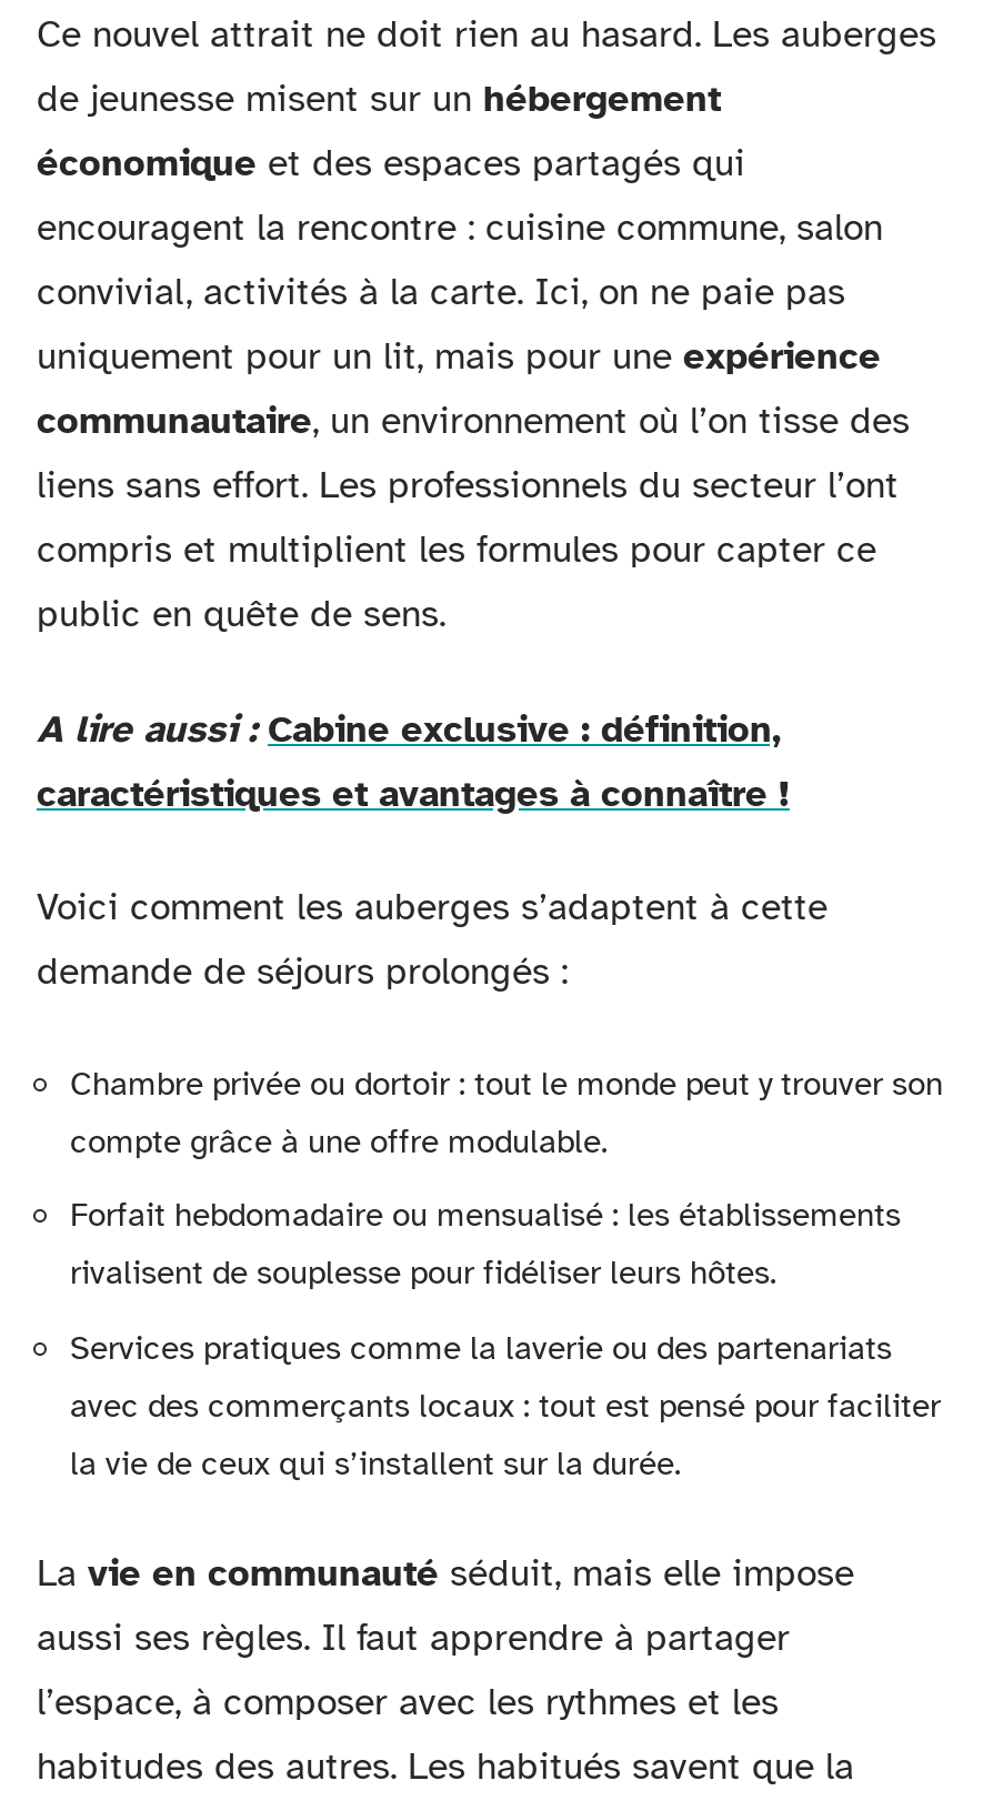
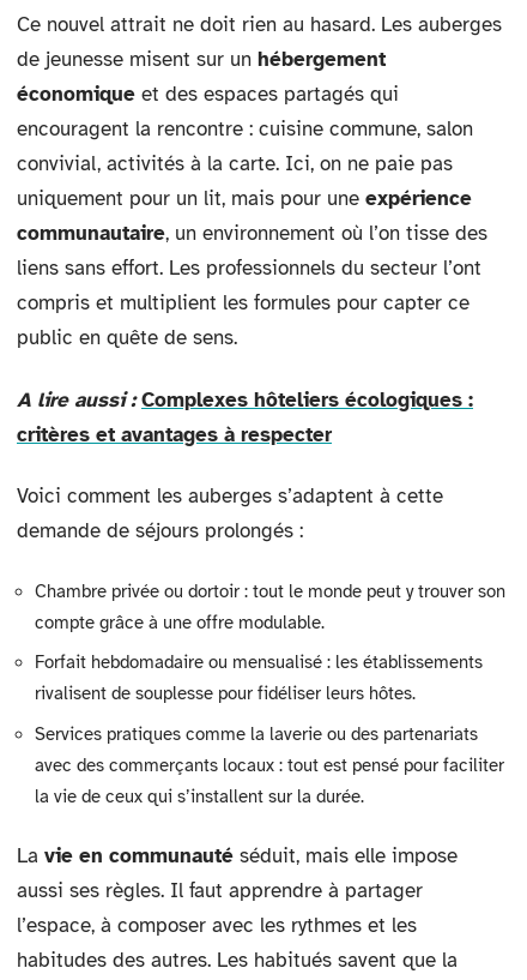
- A lire aussi : Cabine exclusive : définition,
- caractéristiques et avantages à connaître !
+ A lire aussi : Complexes hôteliers écologiques :
+ critères et avantages à respecter
